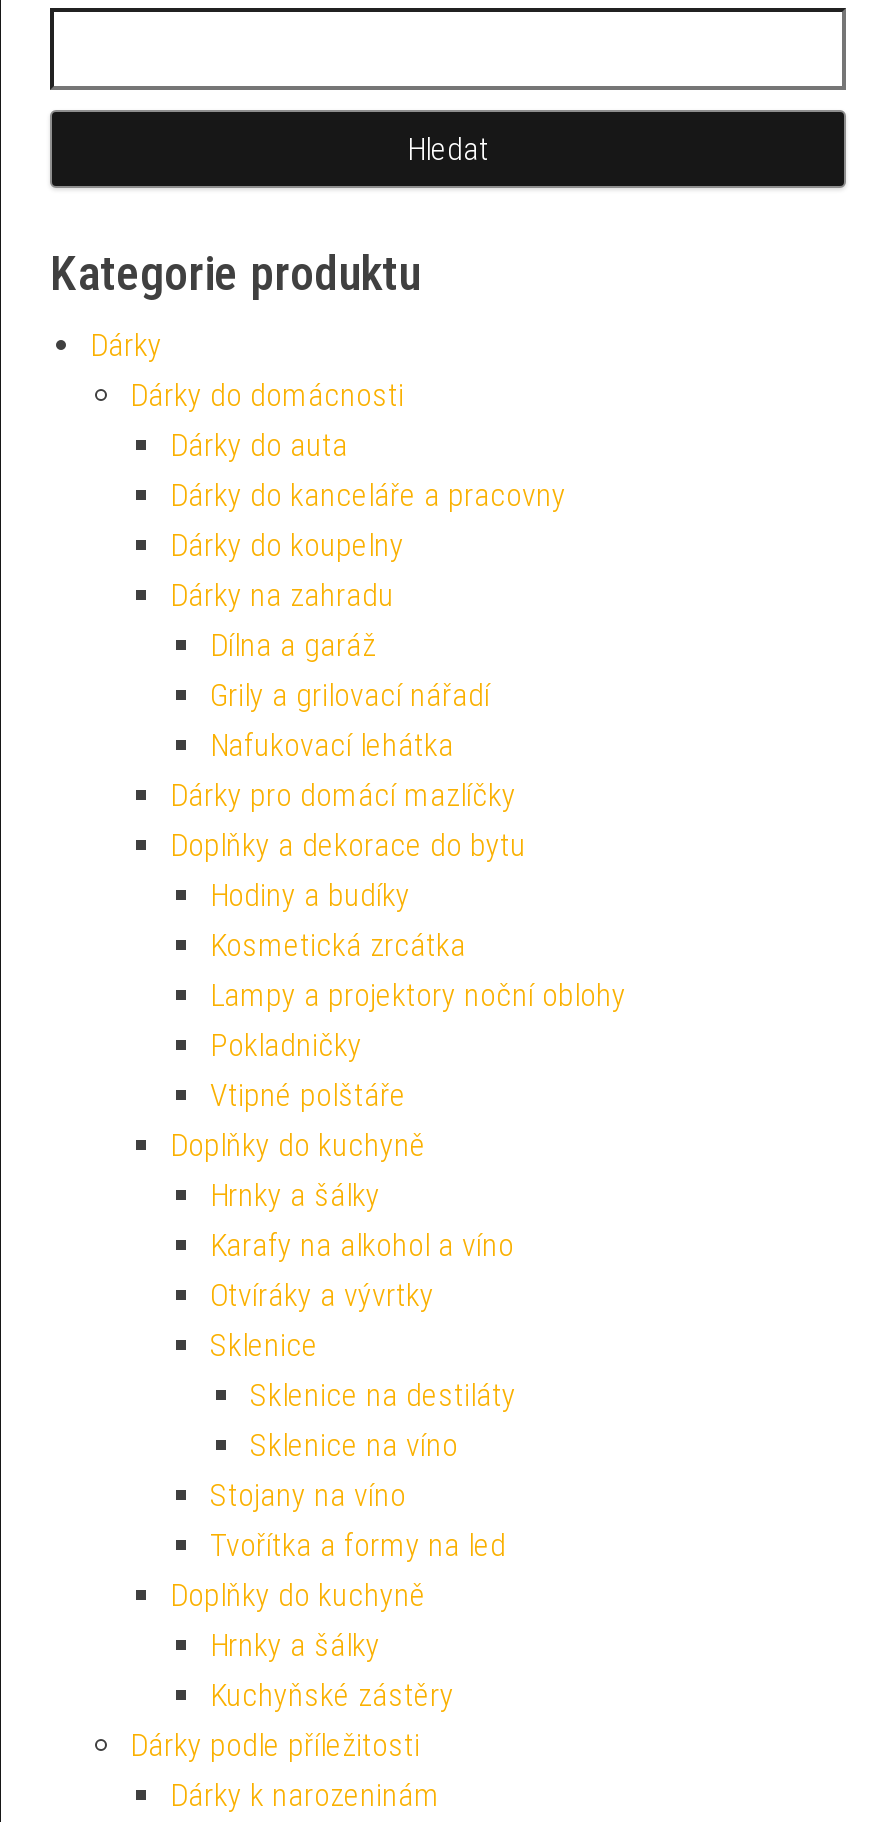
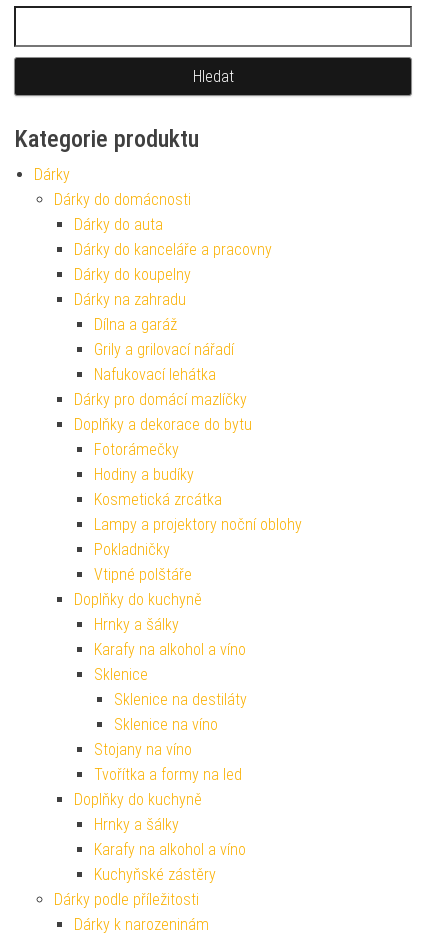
+ Fotorámečky

- Otvíráky a vývrtky

+ Karafy na alkohol a víno
